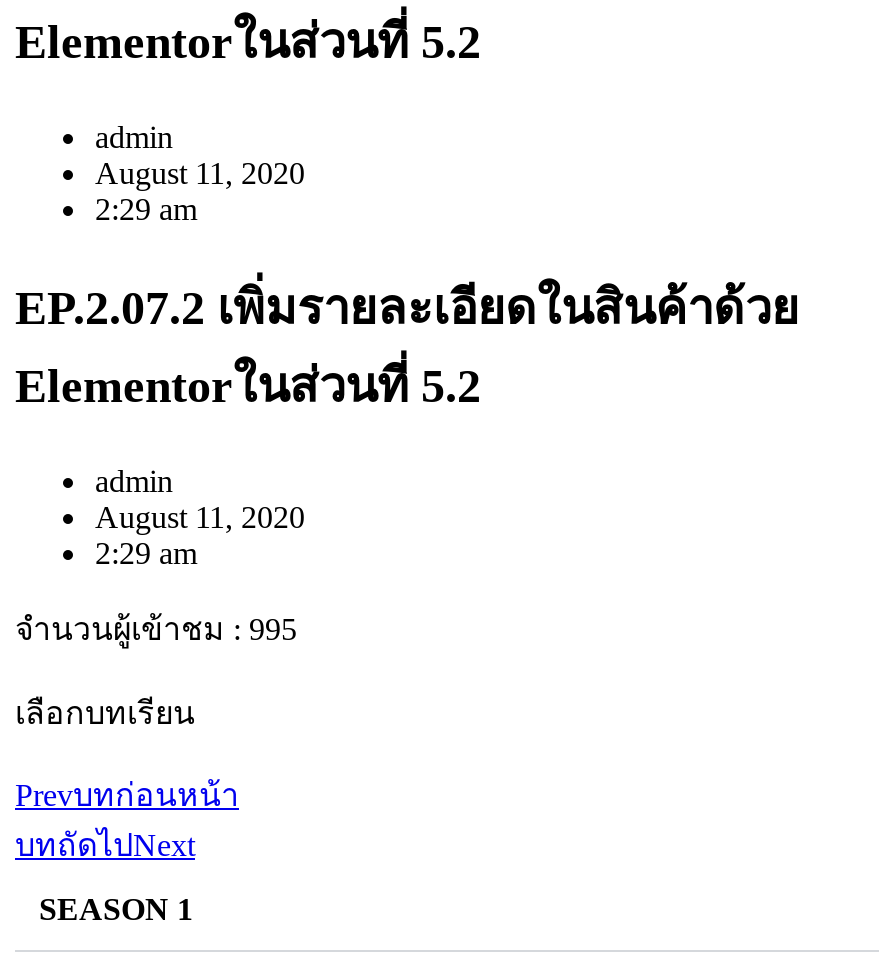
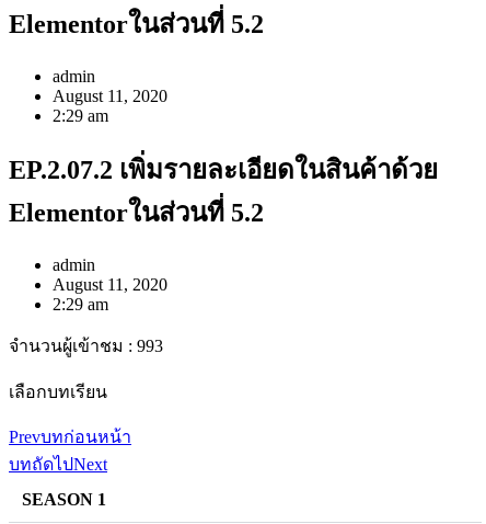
- จำนวนผู้เข้าชม : 995
+ จำนวนผู้เข้าชม : 993
